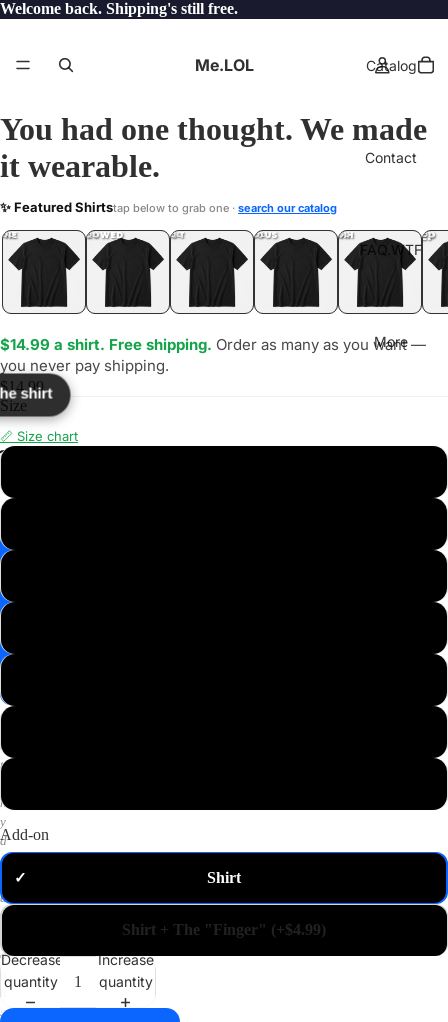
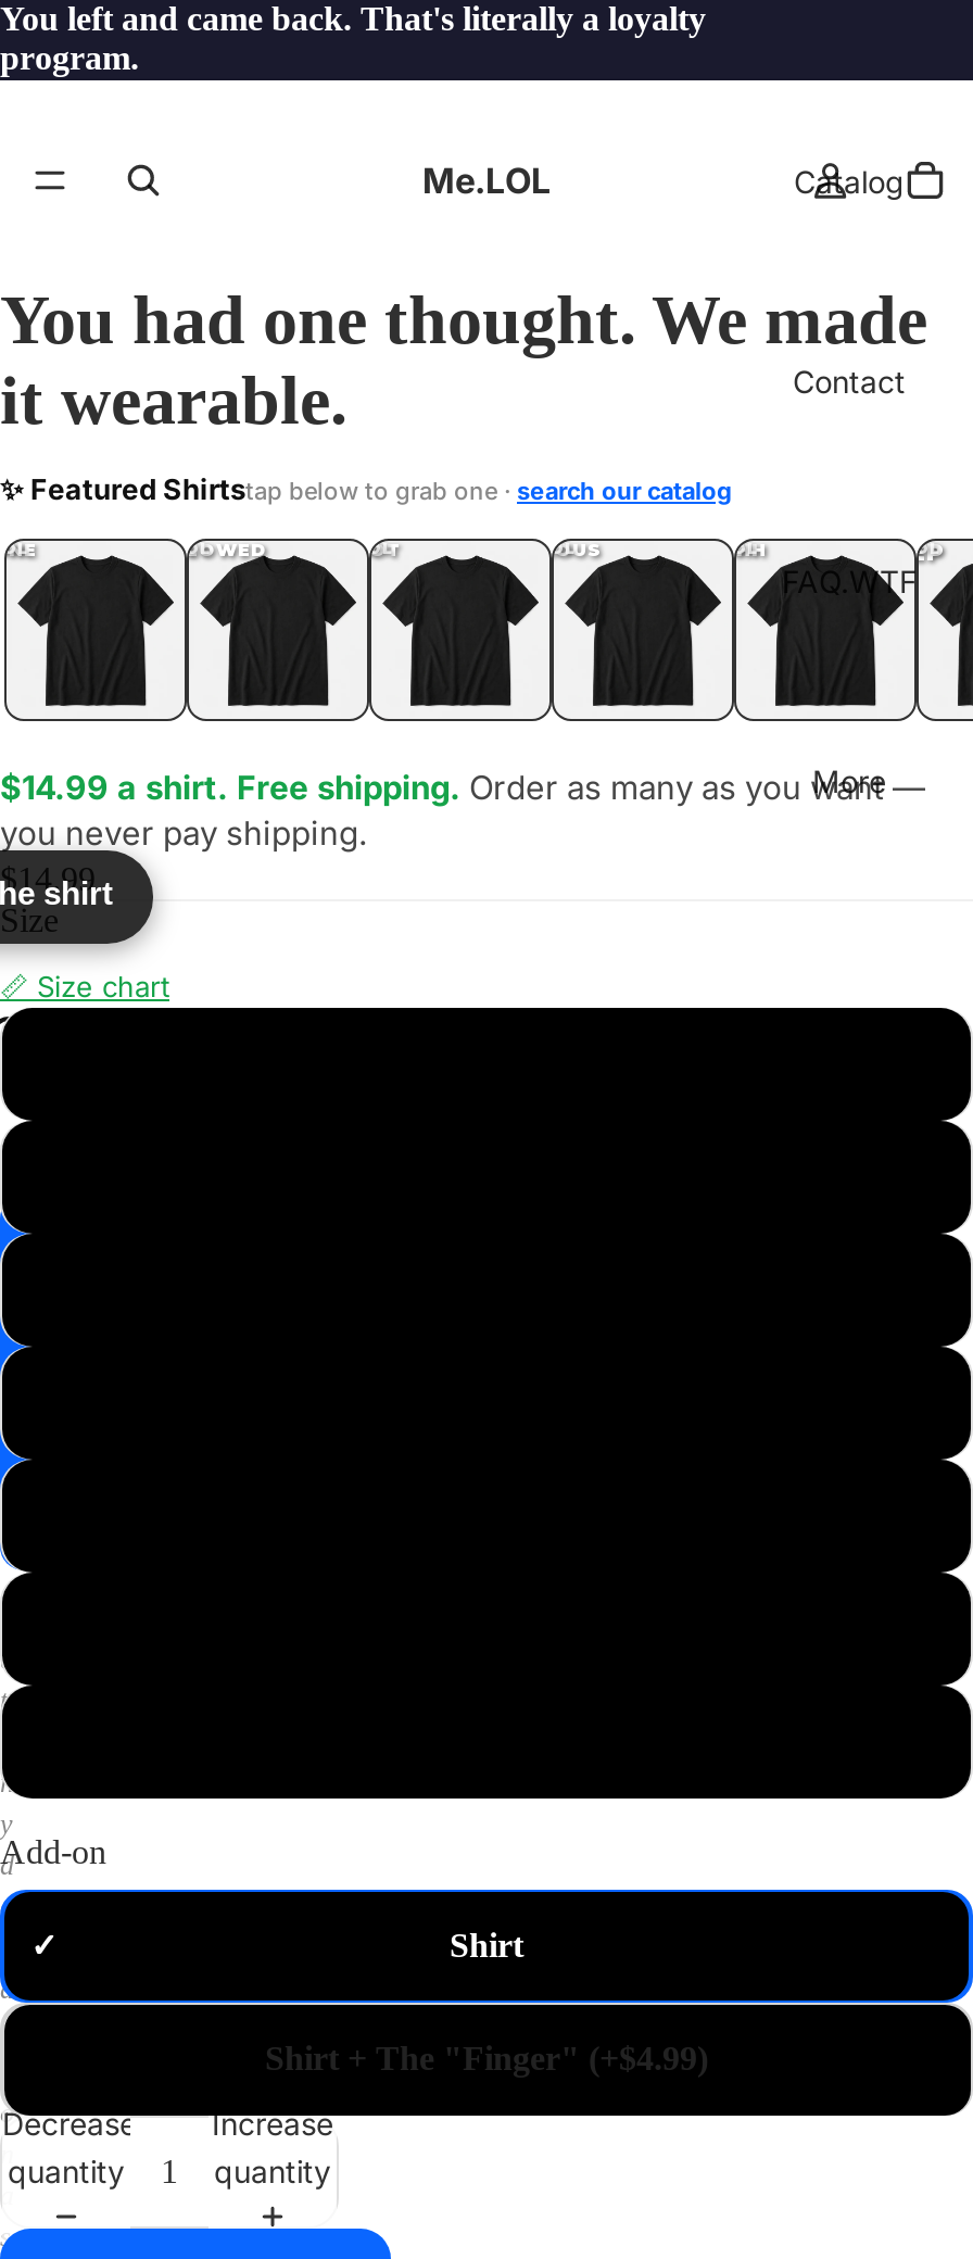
- Welcome back. Shipping's still free.
+ You left and came back. That's literally a loyalty
+ program.
